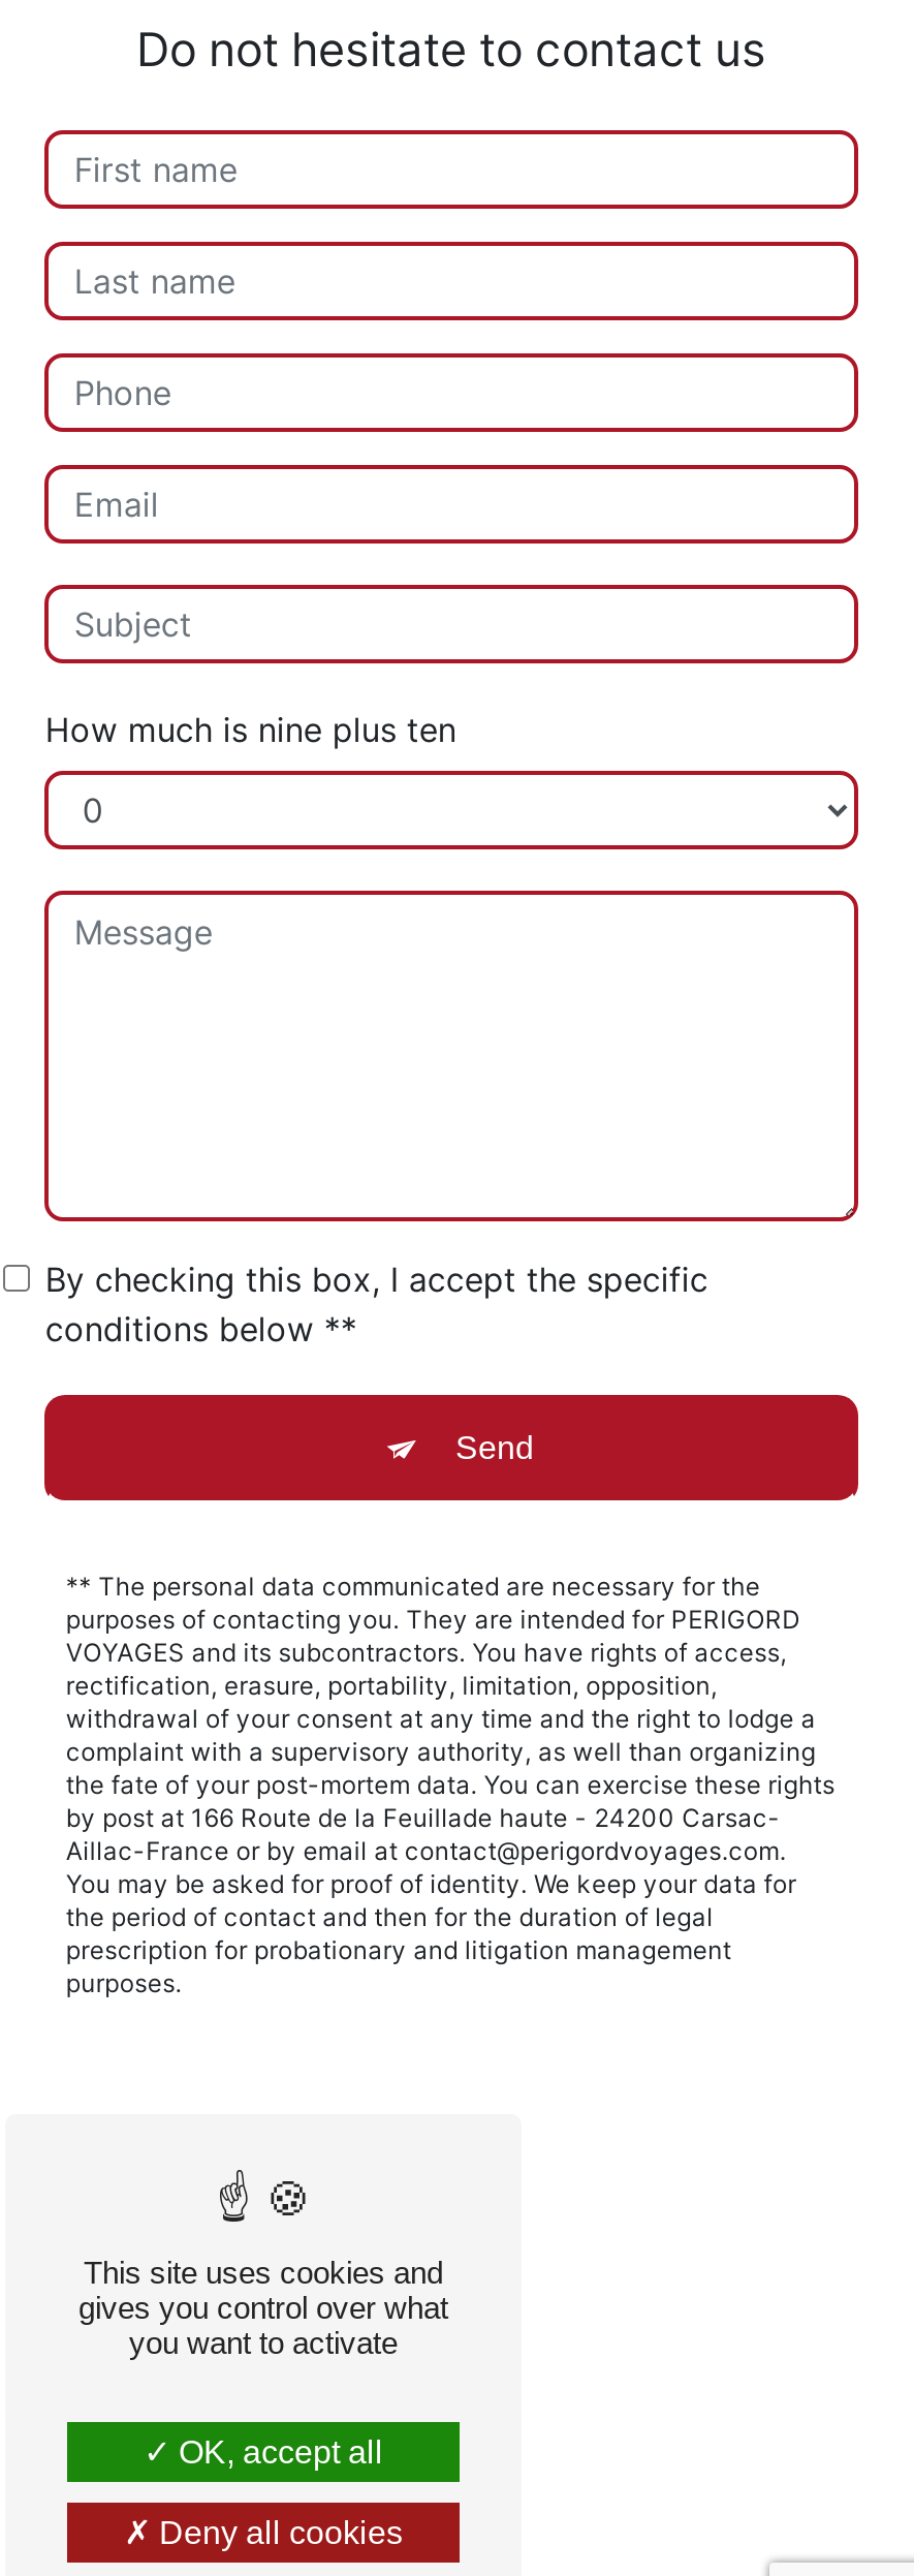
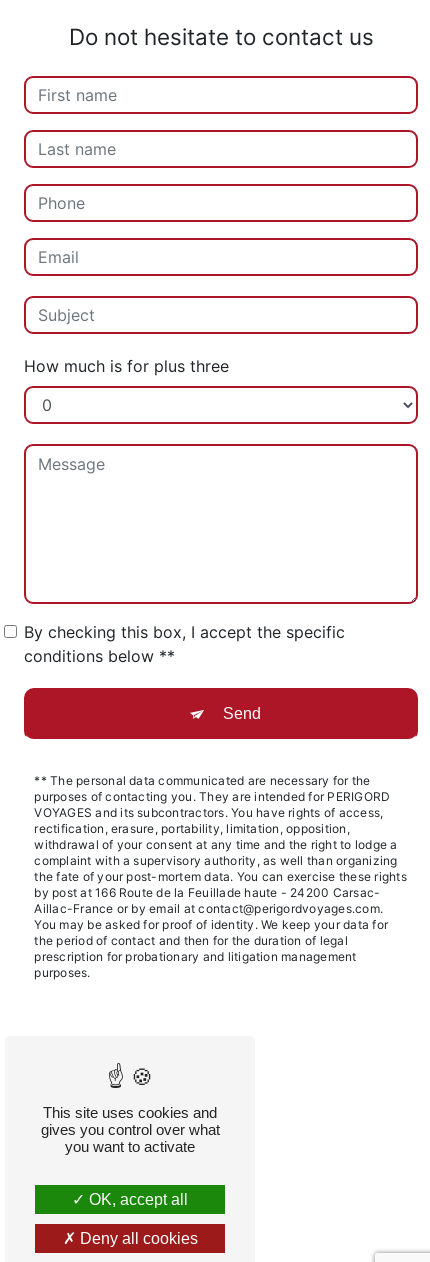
- How much is nine plus ten
+ How much is for plus three
